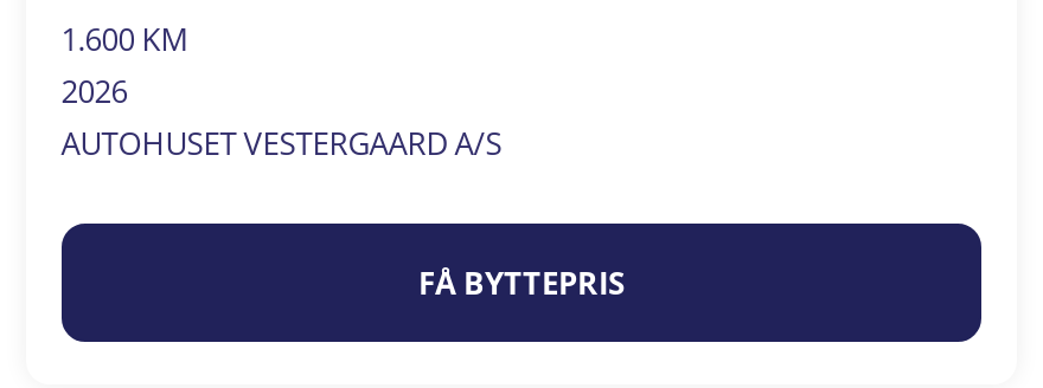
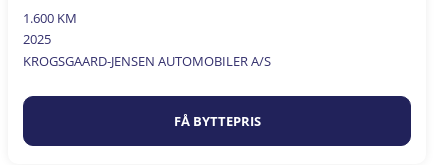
- 2026
+ 2025

- AUTOHUSET VESTERGAARD A/S
+ KROGSGAARD-JENSEN AUTOMOBILER A/S
